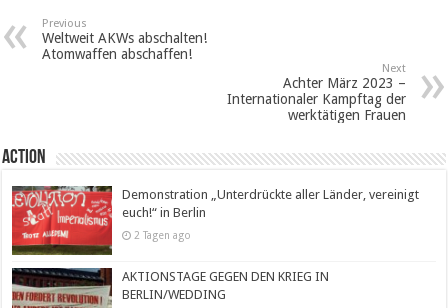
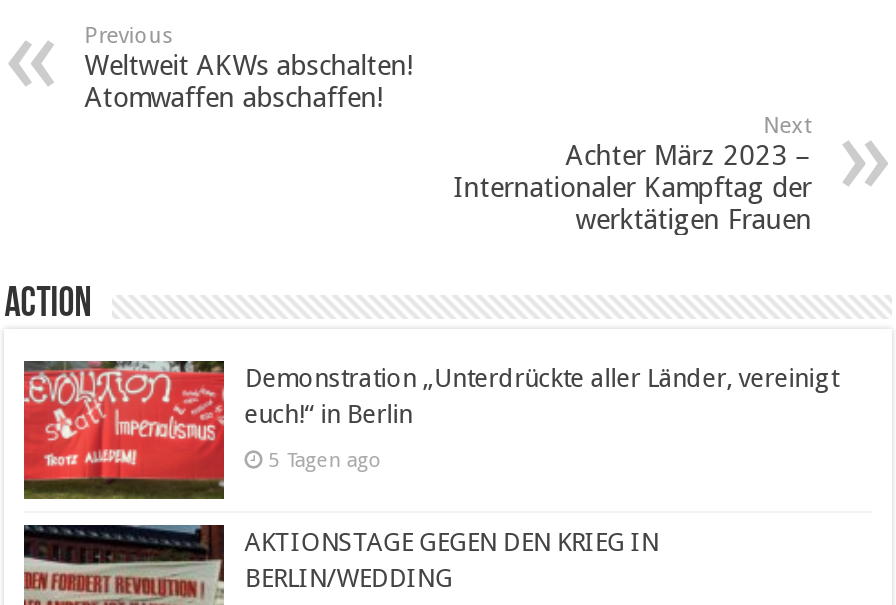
- 2 Tagen ago
+ 5 Tagen ago
